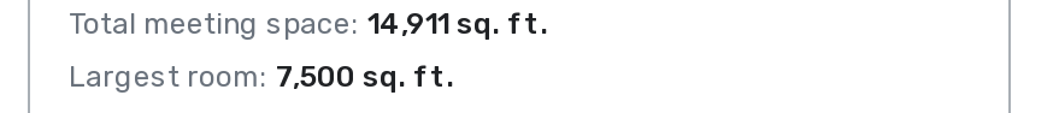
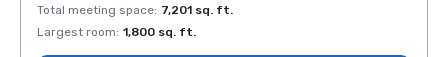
- Total meeting space: 14,911 sq. ft.
+ Total meeting space: 7,201 sq. ft.

- Largest room: 7,500 sq. ft.
+ Largest room: 1,800 sq. ft.
